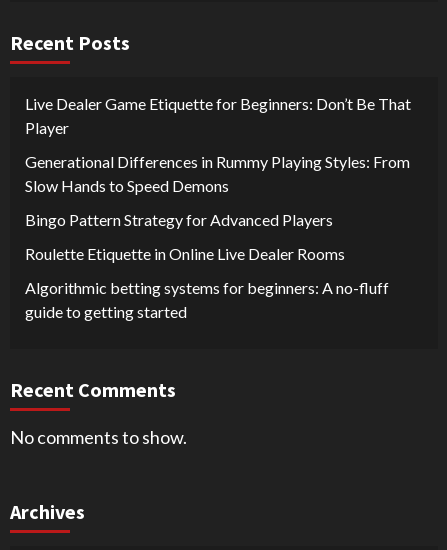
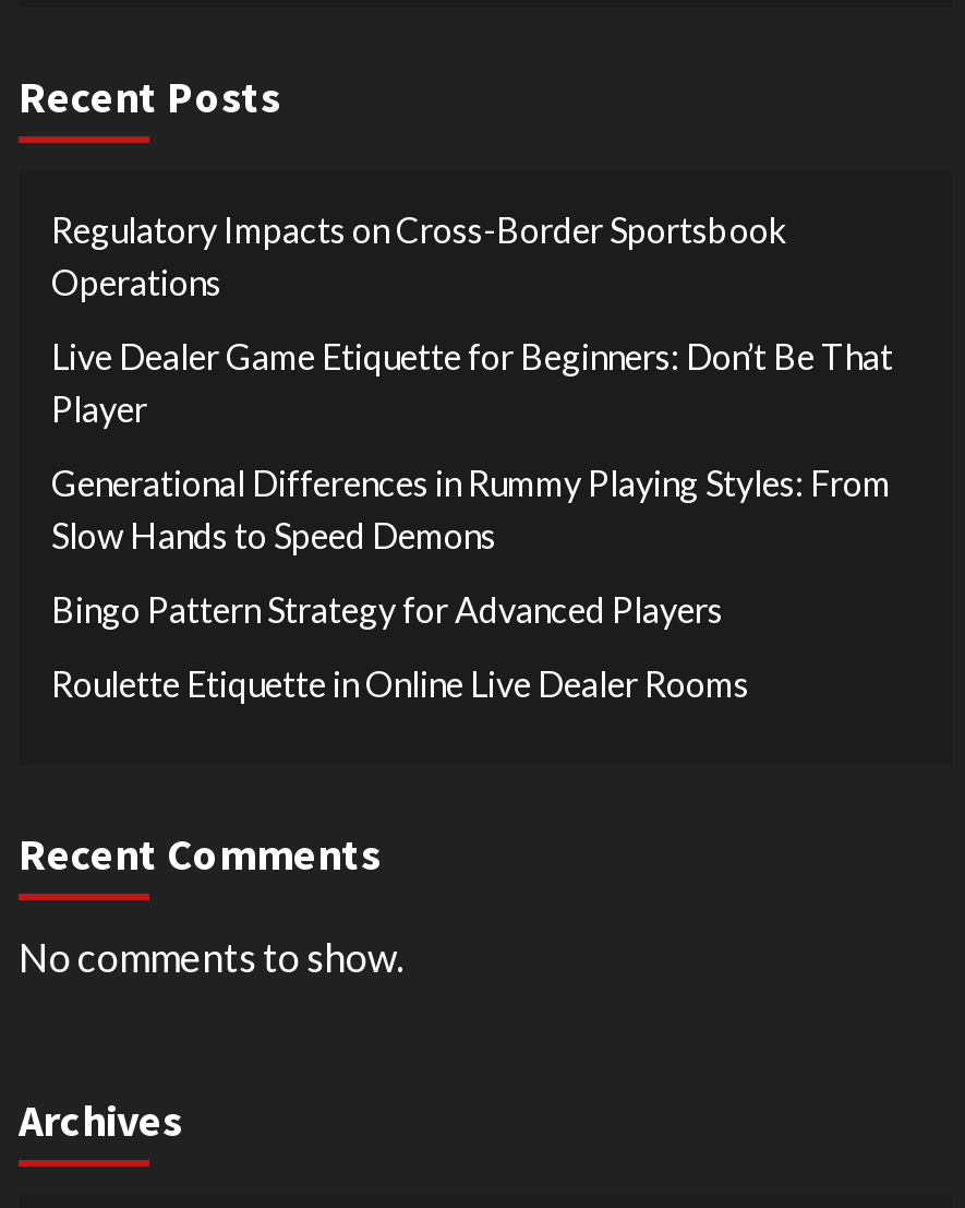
+ Regulatory Impacts on Cross-Border Sportsbook
+ Operations

moved down: Live Dealer Game Etiquette for Beginners: Don’t Be That | Player | Generational Differences in Rummy Playing Styles: From | Slow Hands to Speed Demons | Bingo Pattern Strategy for Advanced Players | Roulette Etiquette in Online Live Dealer Rooms

- Algorithmic betting systems for beginners: A no-fluff
- guide to getting started
